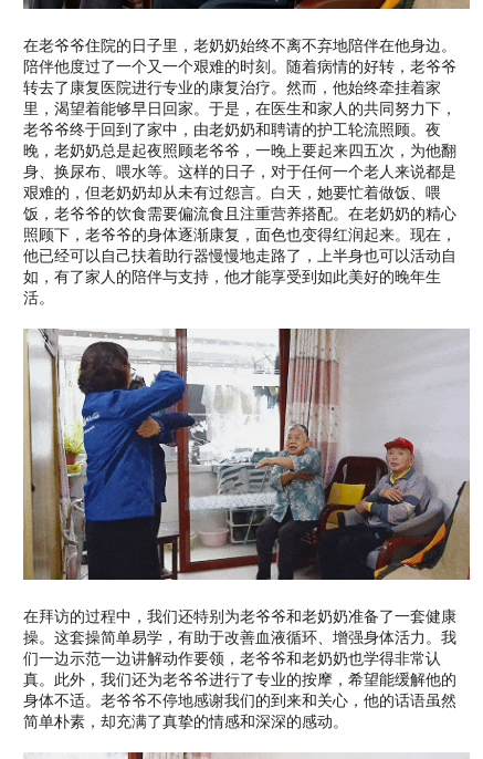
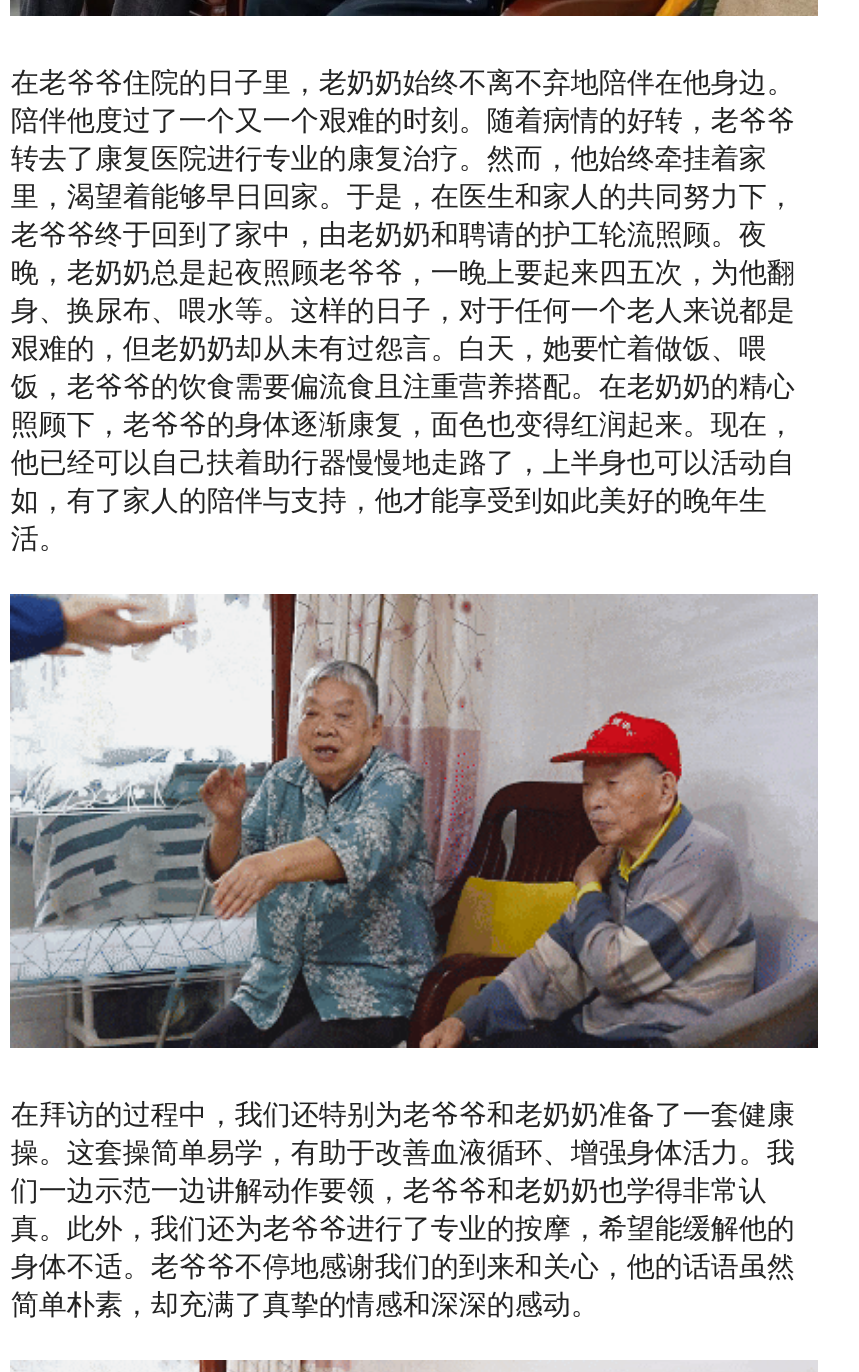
- [image]
+ [image]
